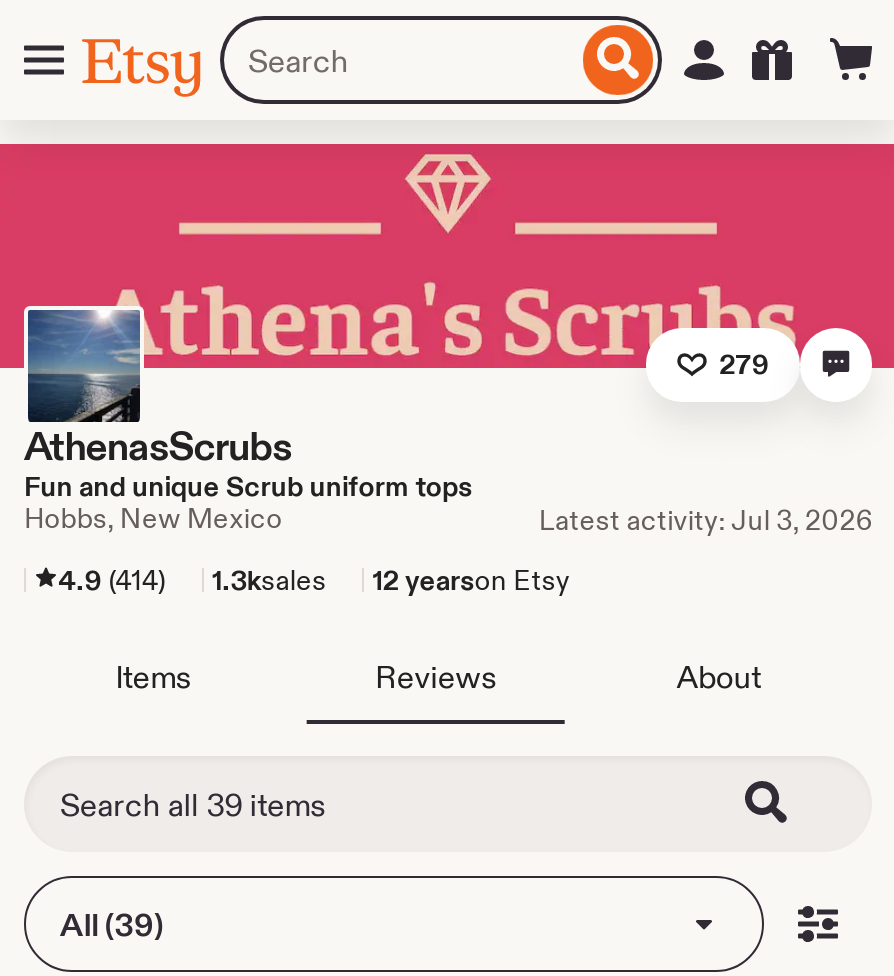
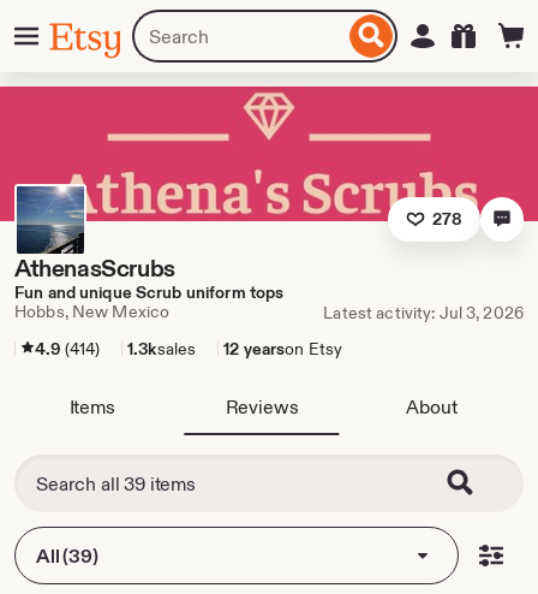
- 279
+ 278
